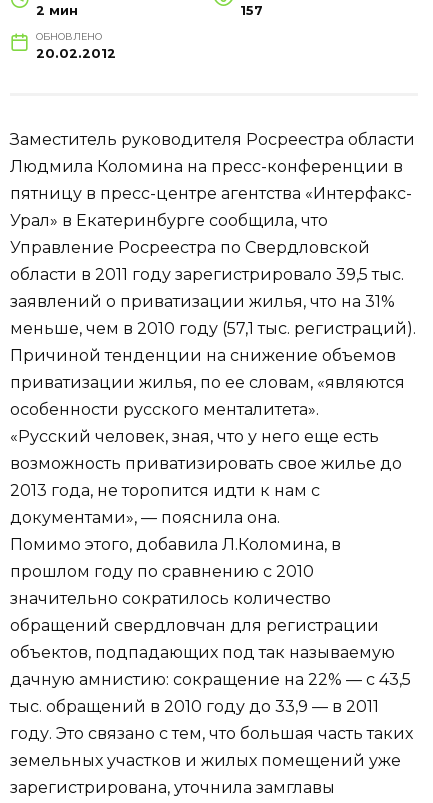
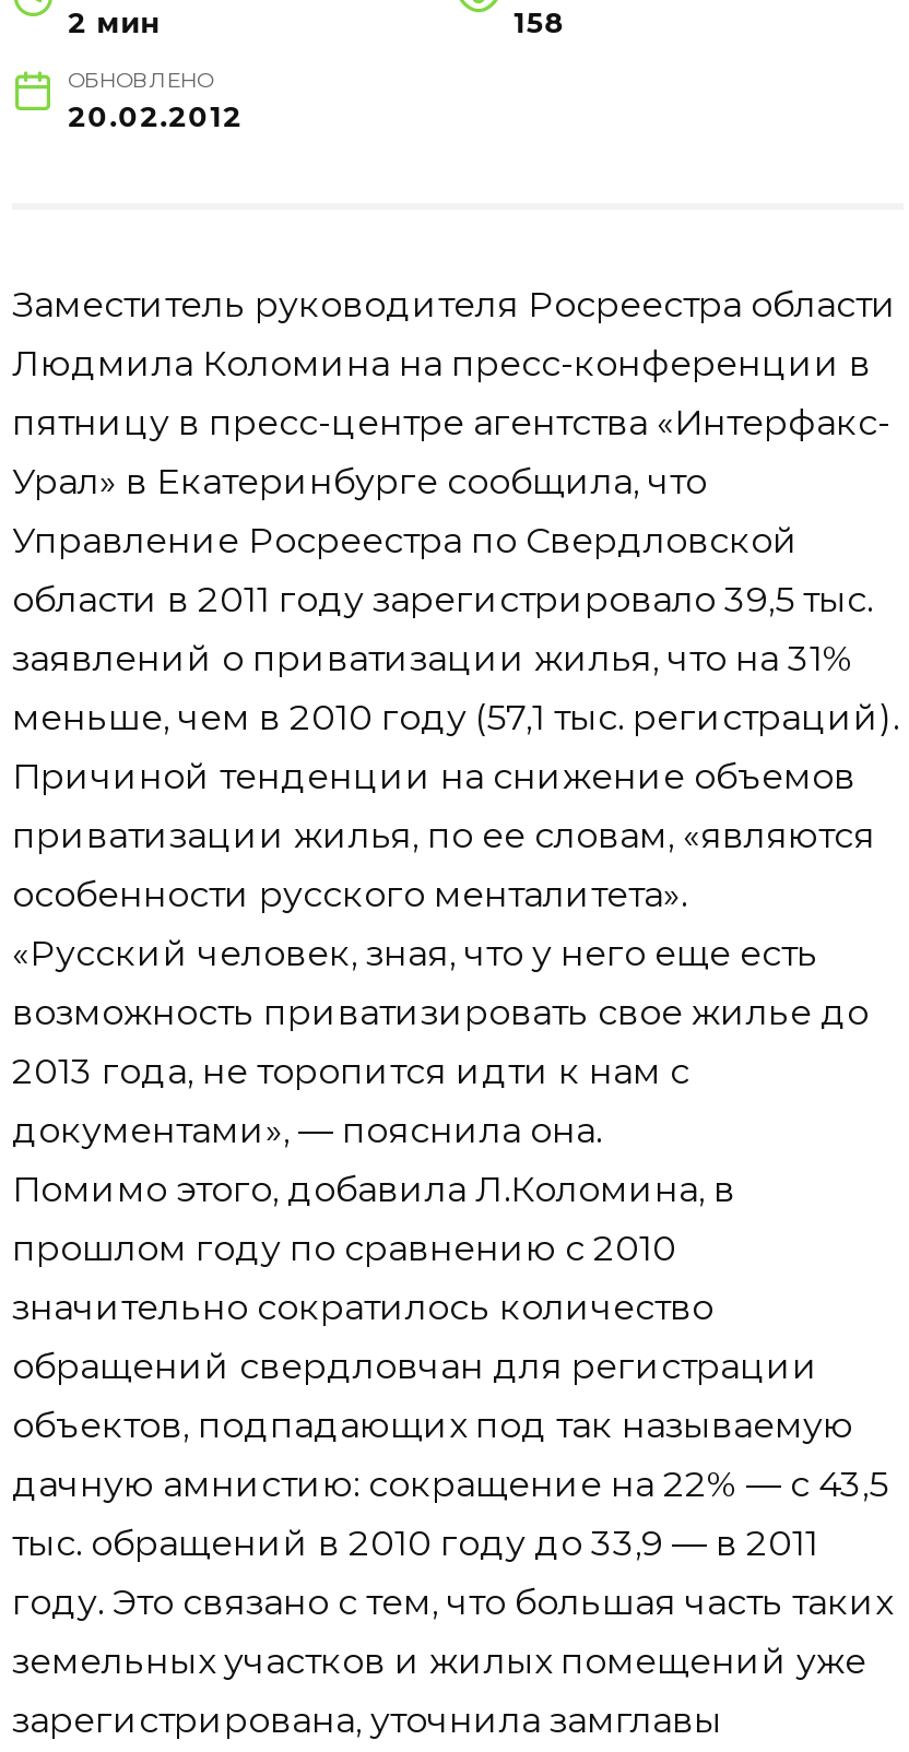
- 157
+ 158
